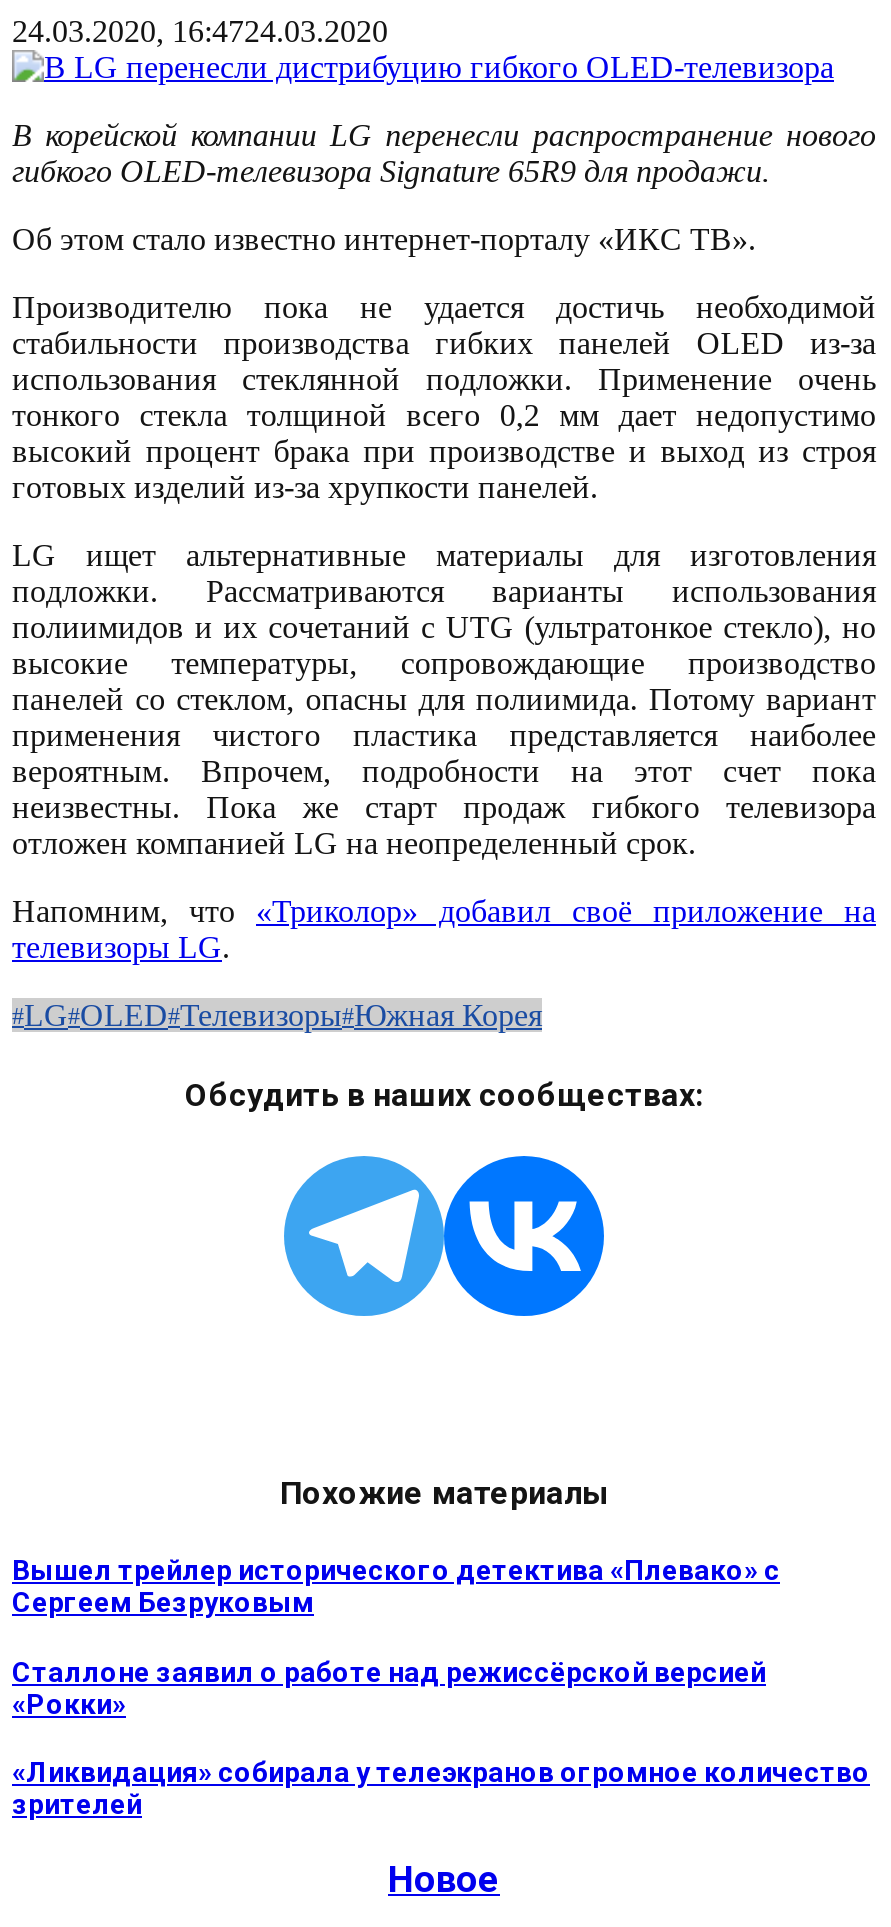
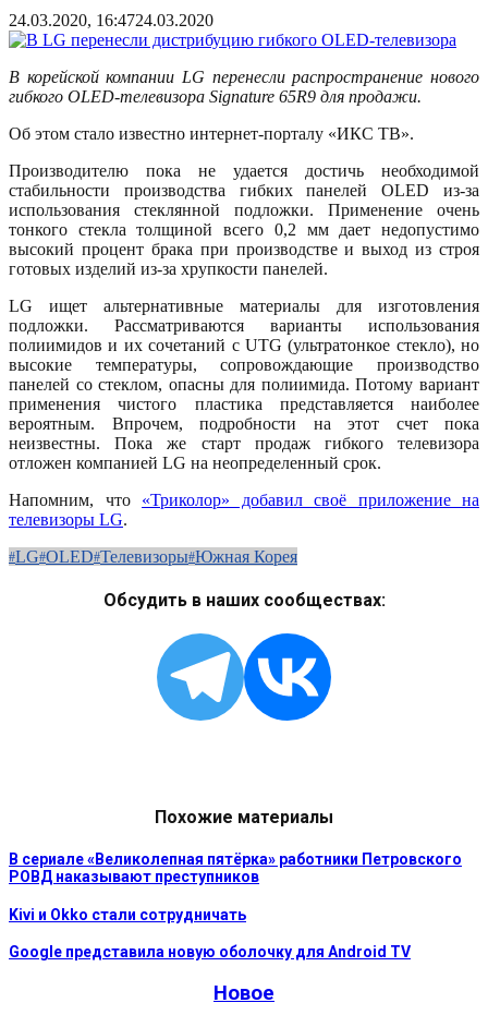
- Вышел трейлер исторического детектива «Плевако» с
- Сергеем Безруковым
+ В сериале «Великолепная пятёрка» работники Петровского
+ РОВД наказывают преступников

- Сталлоне заявил о работе над режиссёрской версией
- «Рокки»
+ Kivi и Okko стали сотрудничать

- «Ликвидация» собирала у телеэкранов огромное количество
- зрителей
+ Google представила новую оболочку для Android TV
